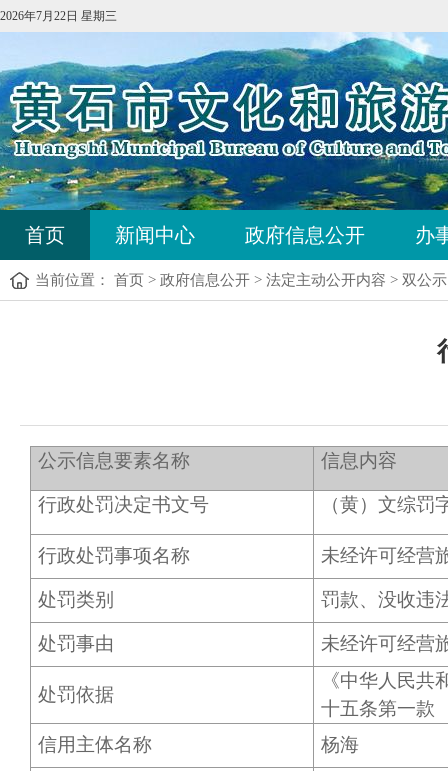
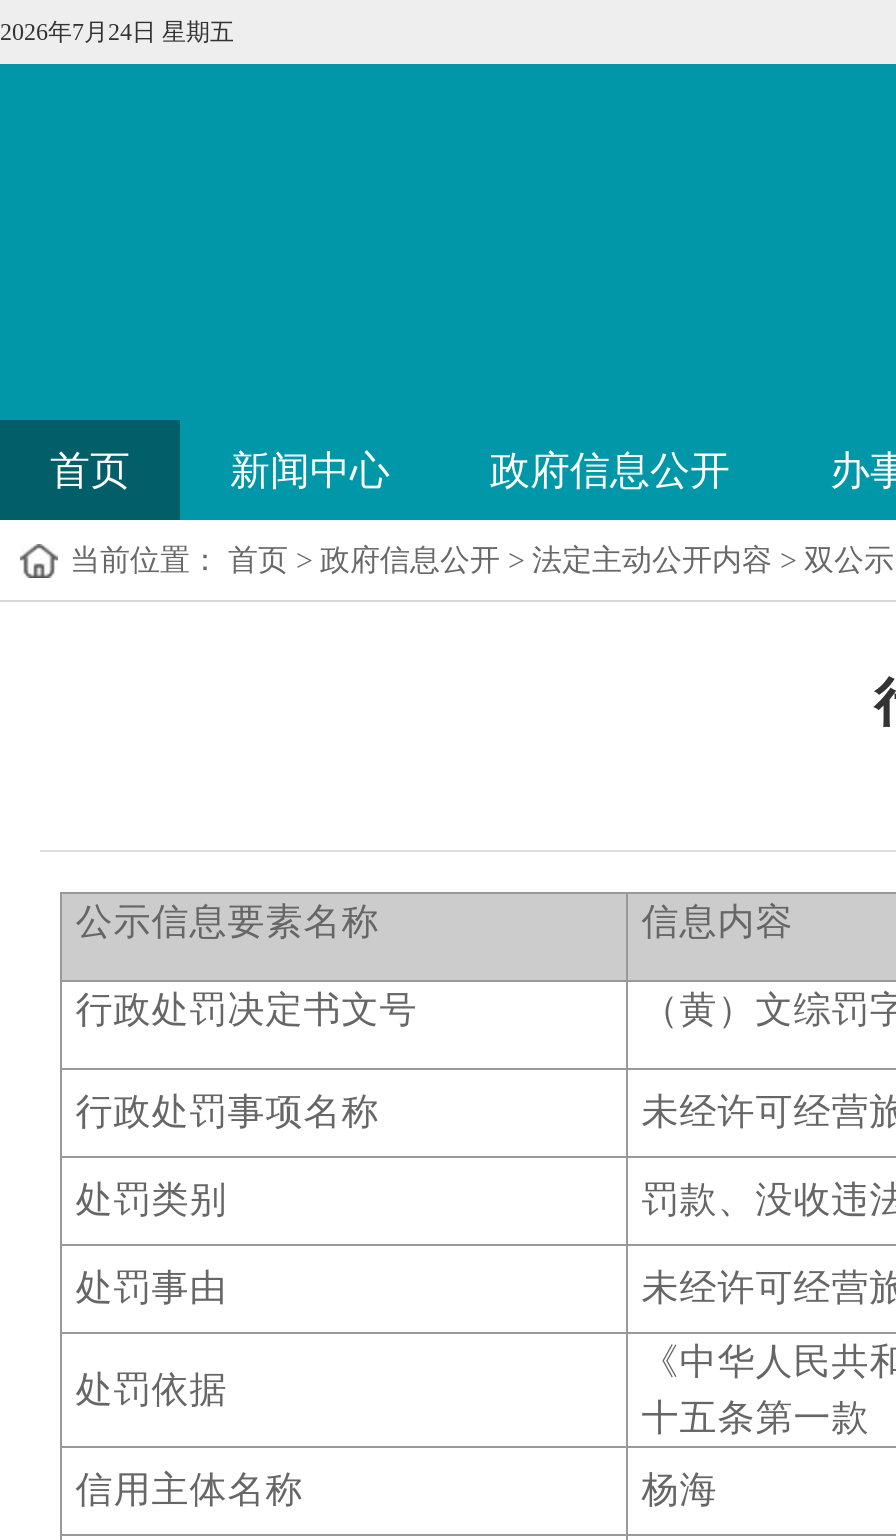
- 2026年7月22日 星期三
+ 2026年7月24日 星期五

- [image]
